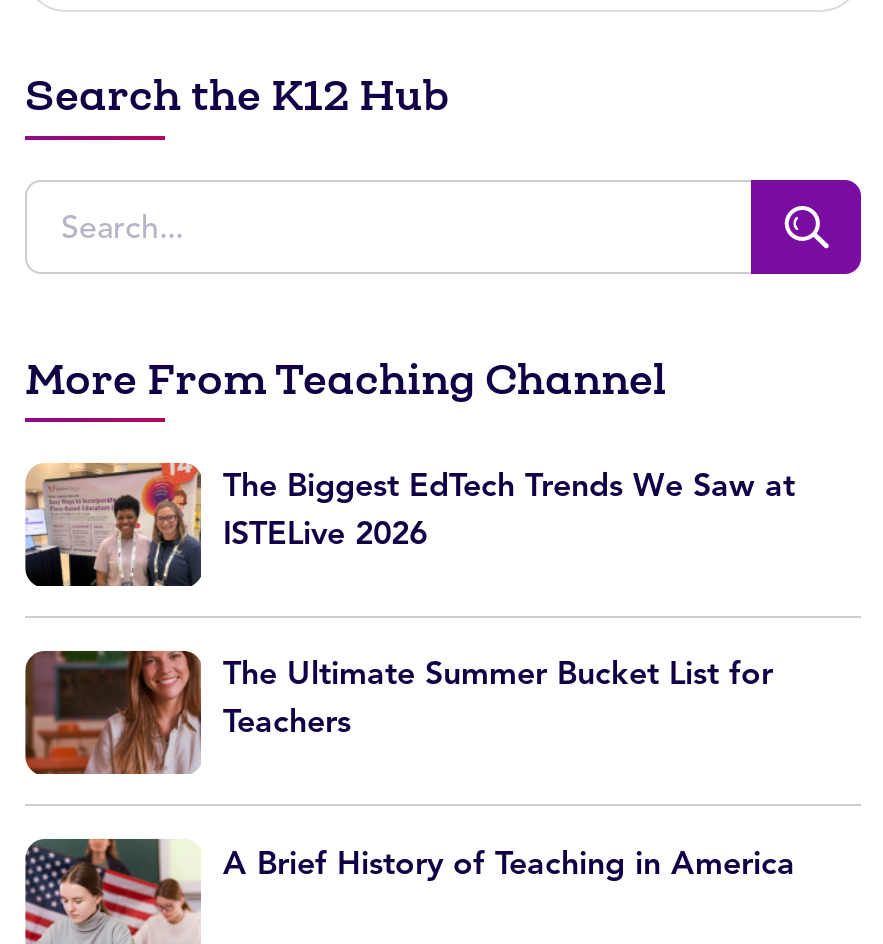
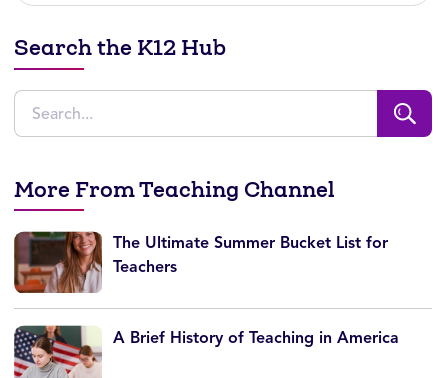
- [image]
- The Biggest EdTech Trends We Saw at
- ISTELive 2026
